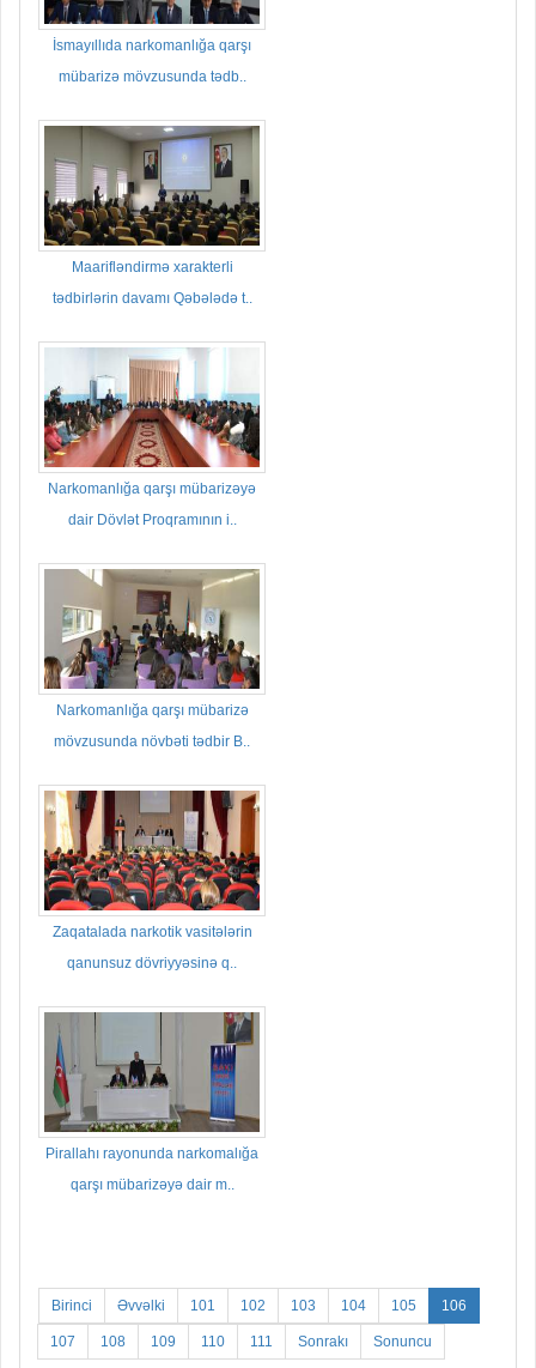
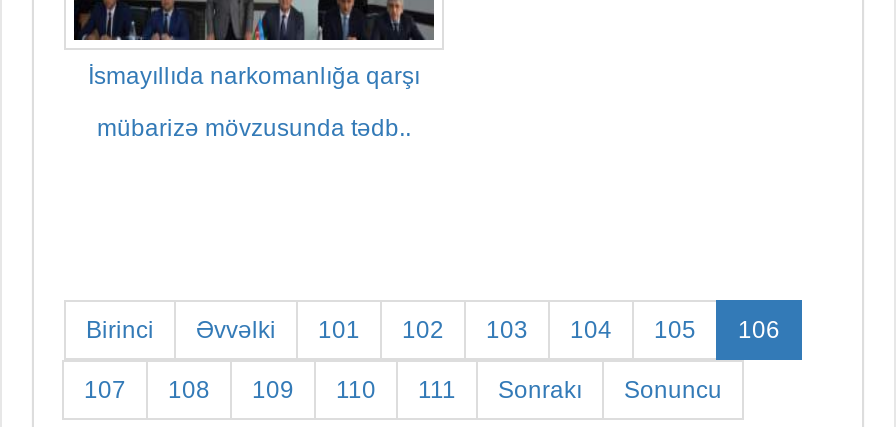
- [image]
- Maarifləndirmə xarakterli
- tədbirlərin davamı Qəbələdə t..

- [image]
- Narkomanlığa qarşı mübarizəyə
- dair Dövlət Proqramının i..

- [image]
- Narkomanlığa qarşı mübarizə
- mövzusunda növbəti tədbir B..

- [image]
- Zaqatalada narkotik vasitələrin
- qanunsuz dövriyyəsinə q..

- [image]
- Pirallahı rayonunda narkomalığa
- qarşı mübarizəyə dair m..
